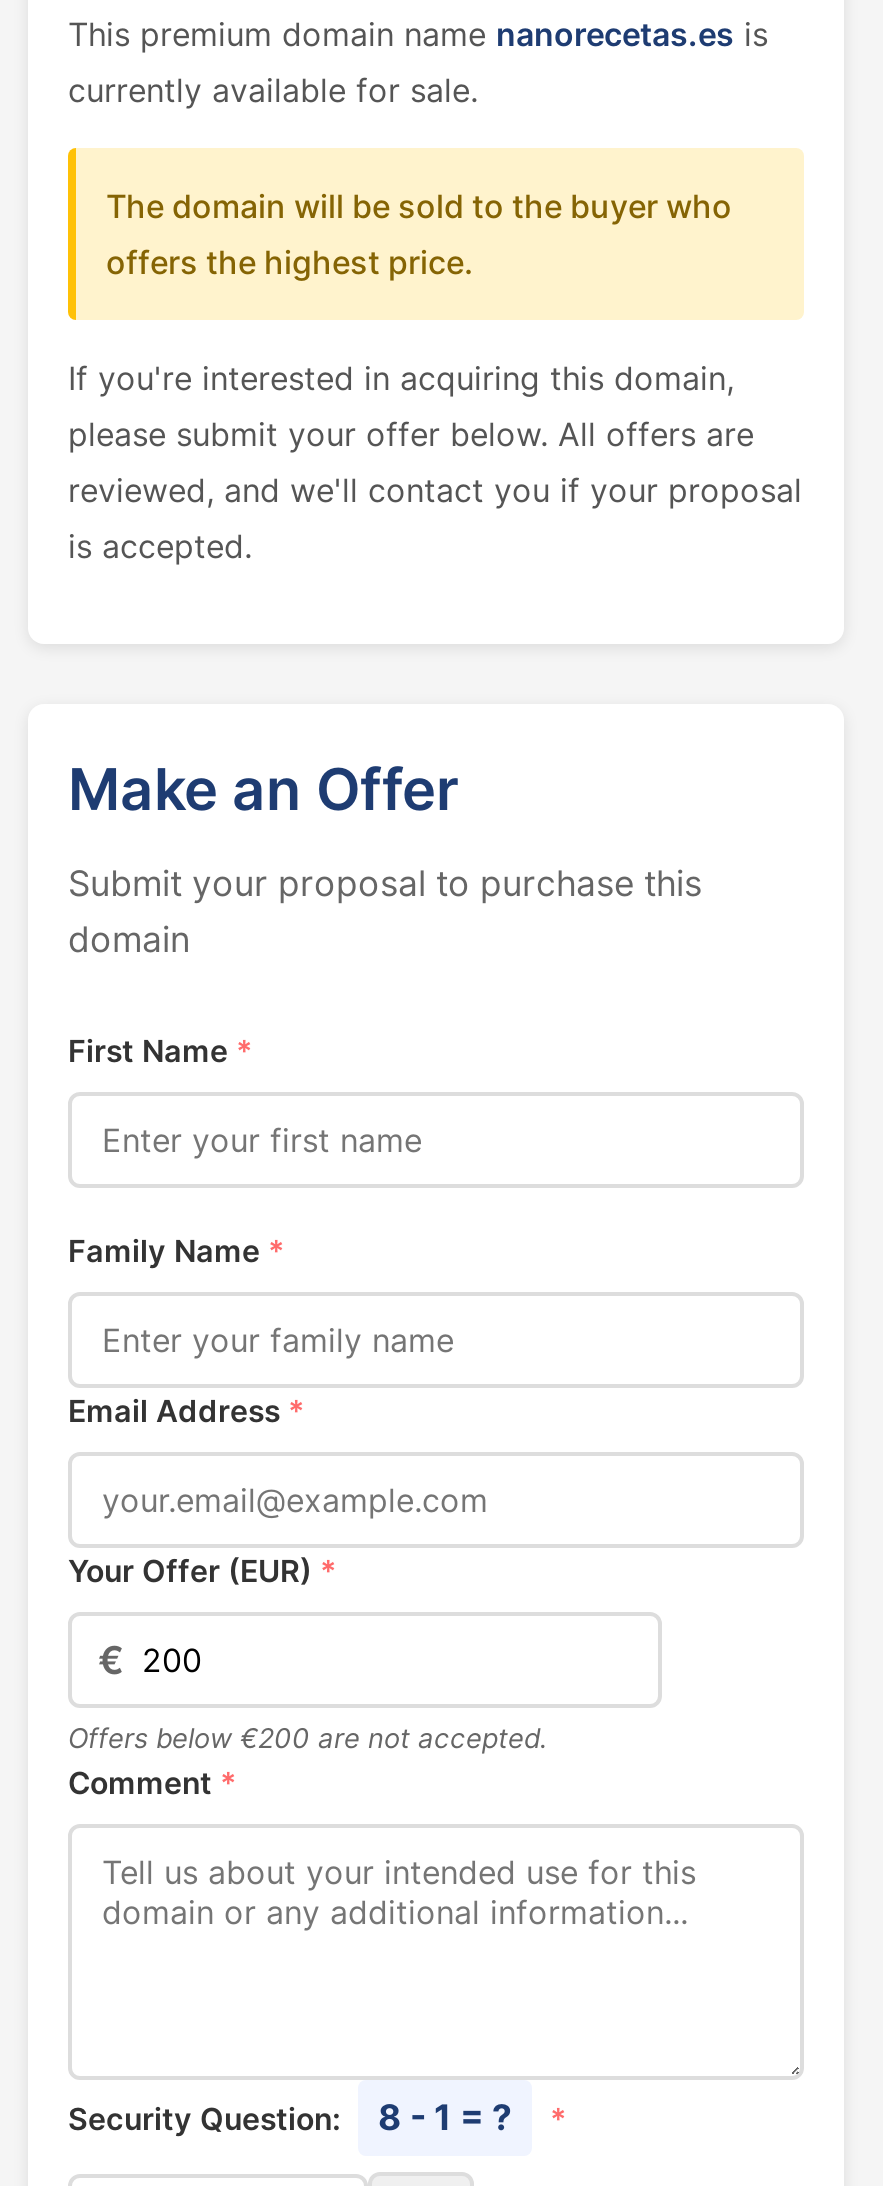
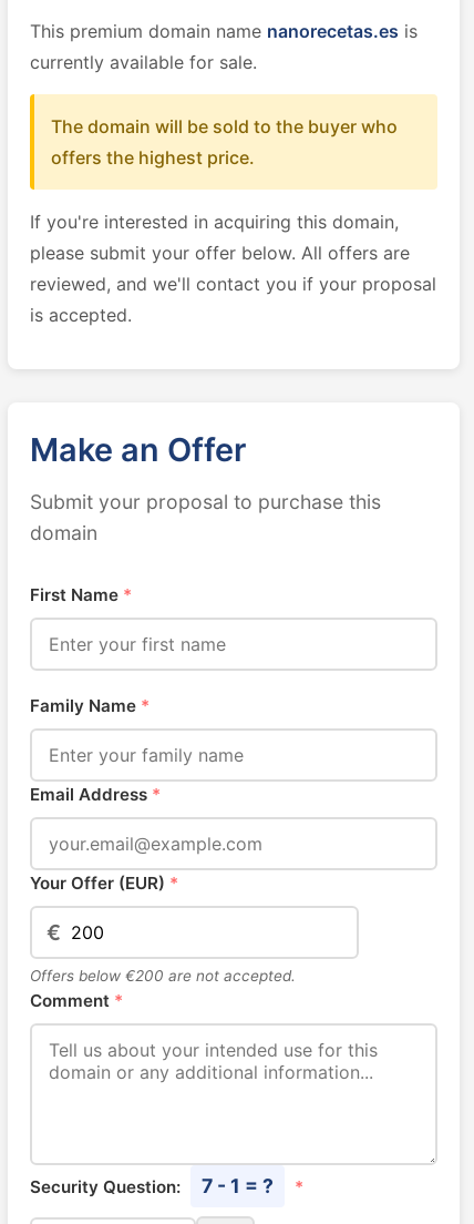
- 8 - 1 = ?
+ 7 - 1 = ?
